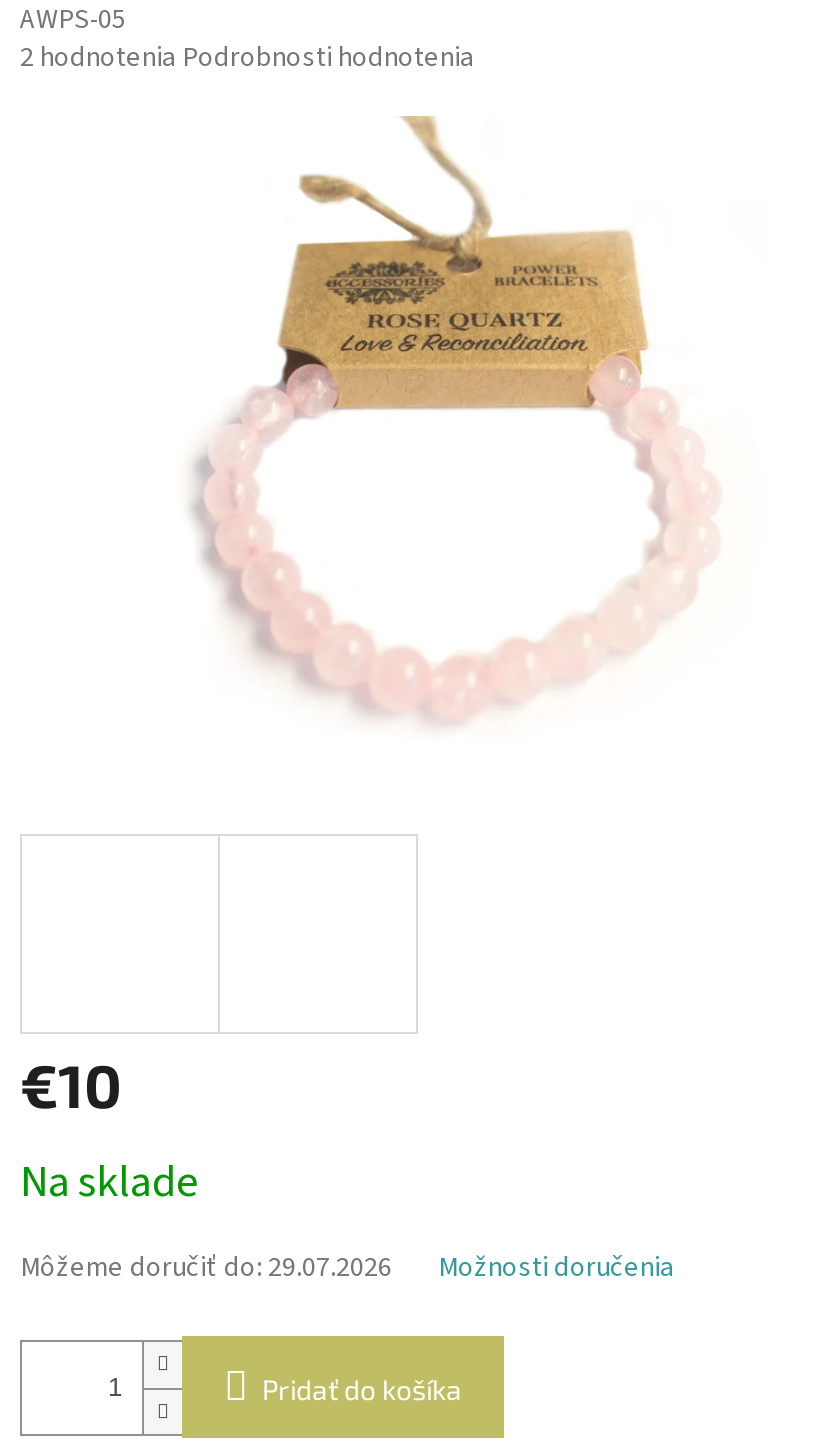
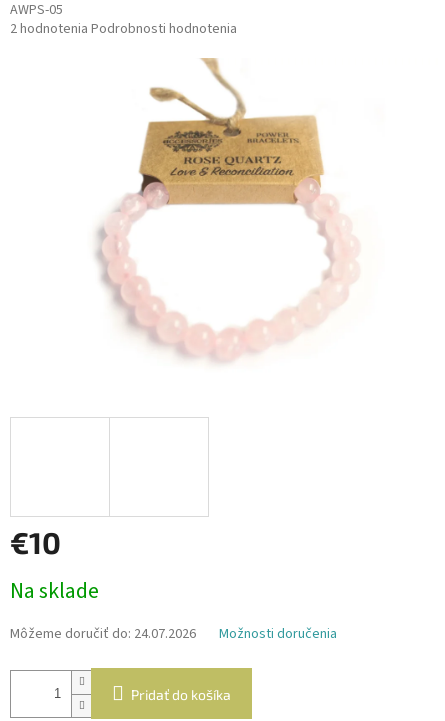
- Môžeme doručiť do: 29.07.2026
+ Môžeme doručiť do: 24.07.2026
